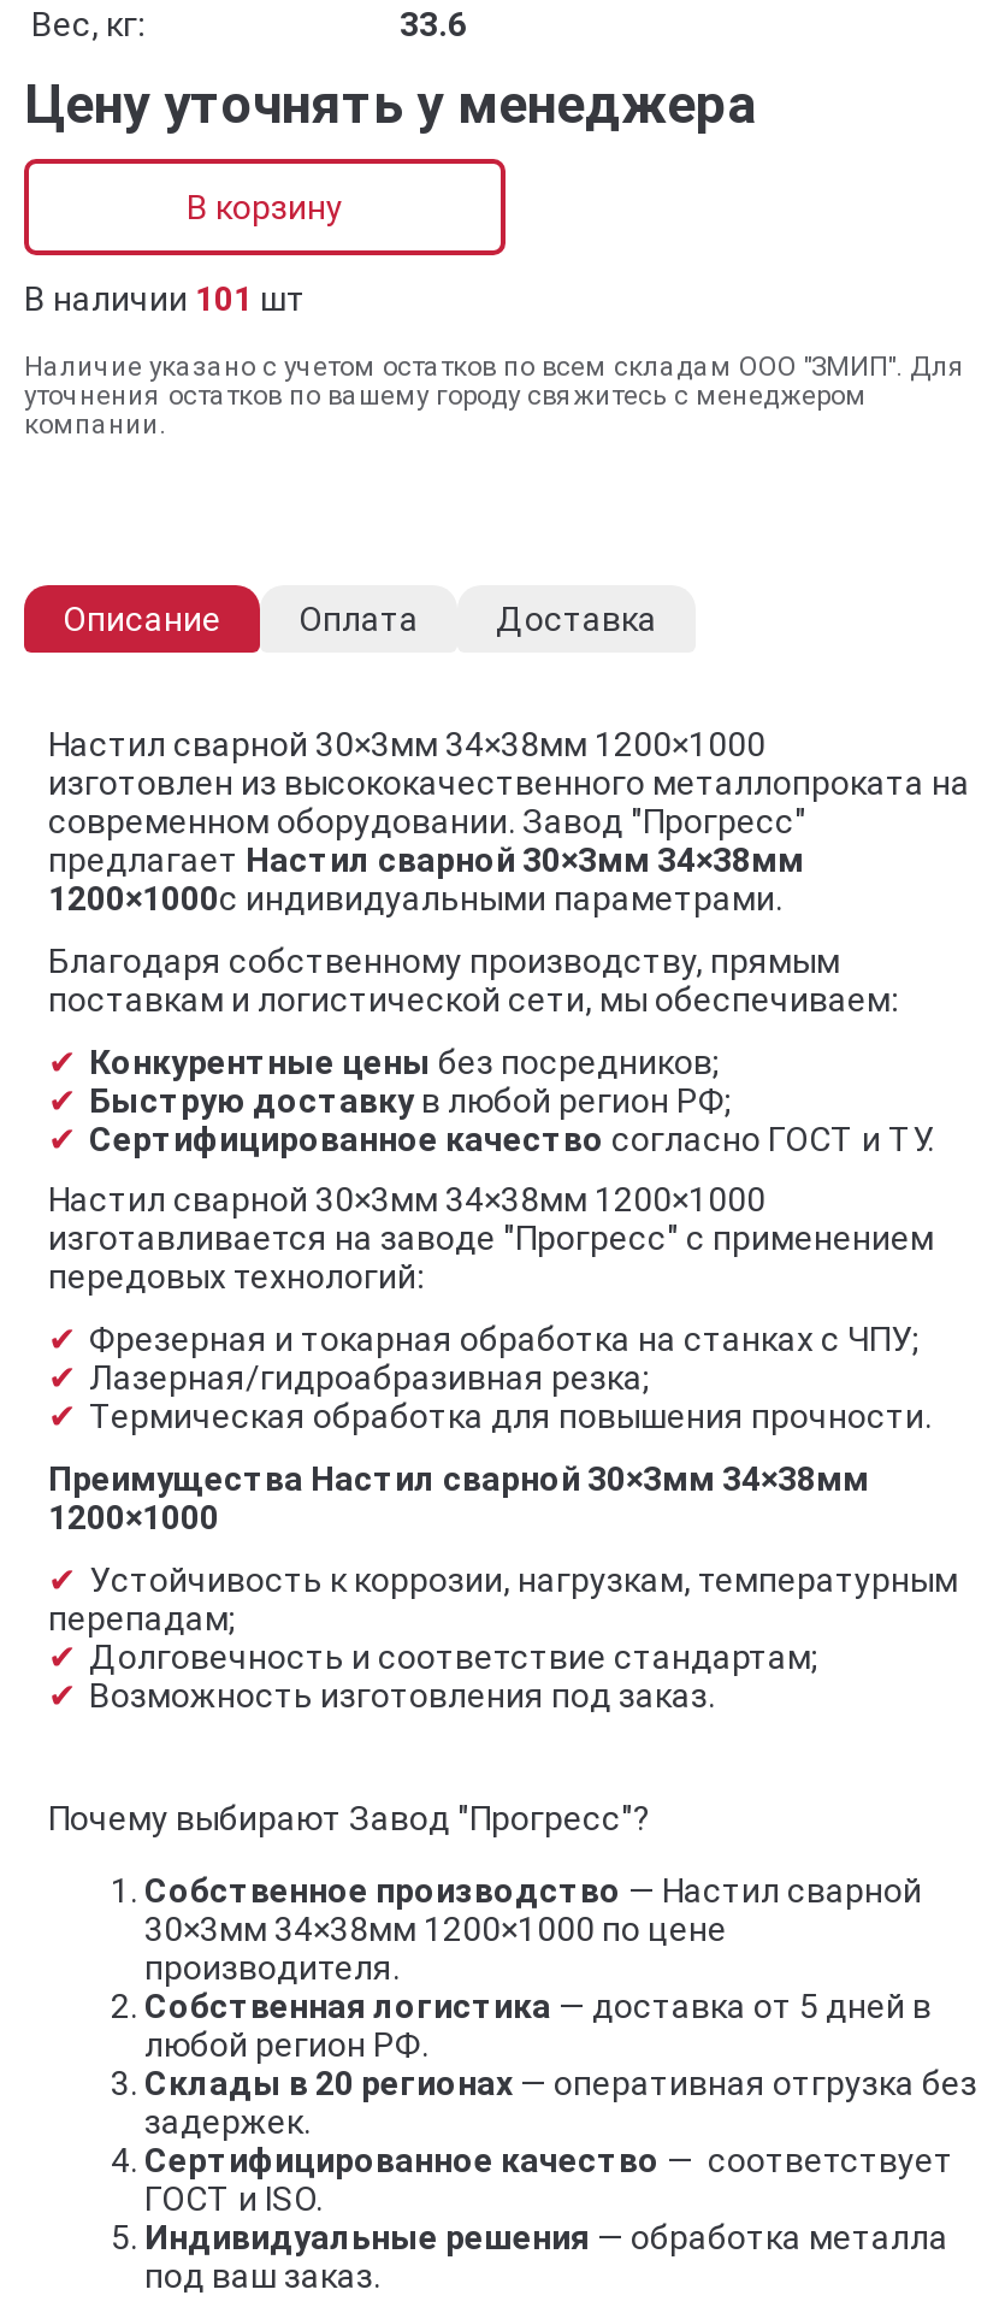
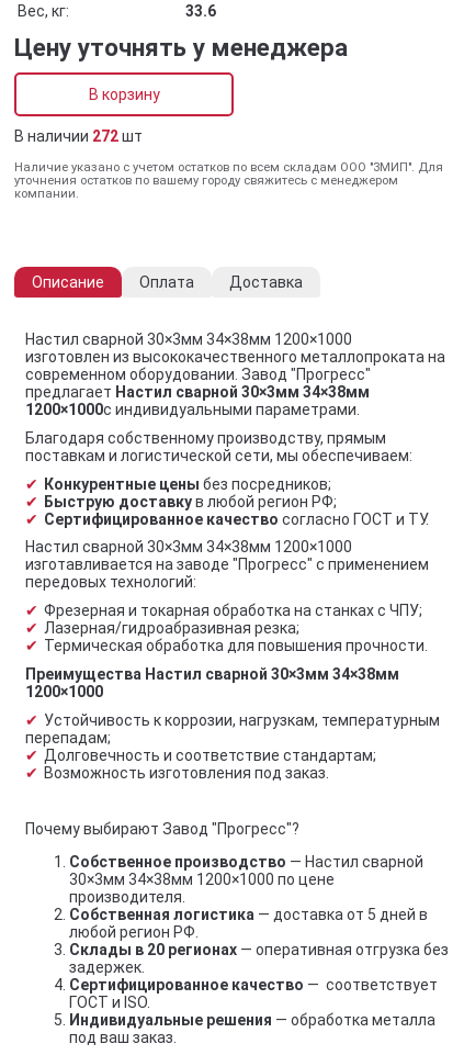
- В наличии 101 шт
+ В наличии 272 шт
